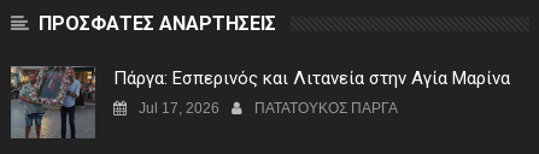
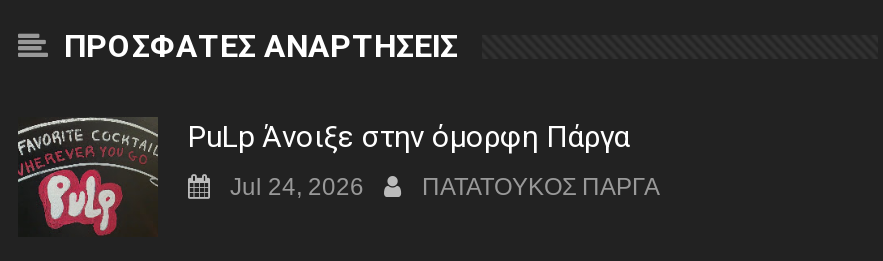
- [image]
- Πάργα: Εσπερινός και Λιτανεία στην Αγία Μαρίνα
+ [image]
+ PuLp Άνοιξε στην όμορφη Πάργα

- Jul 17, 2026
+ Jul 24, 2026
